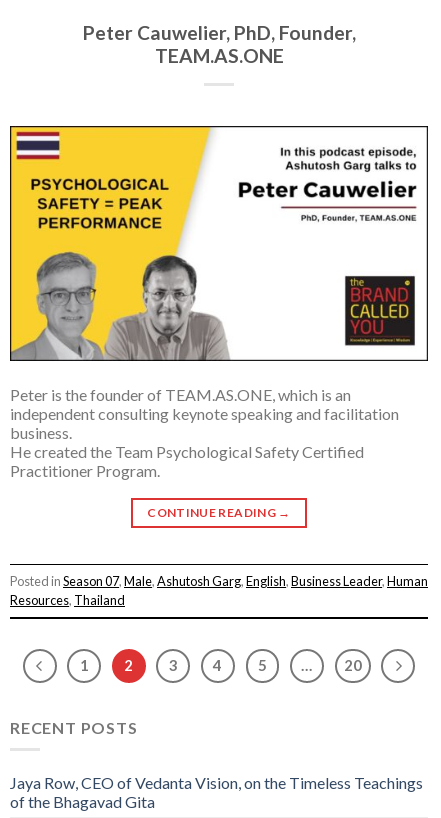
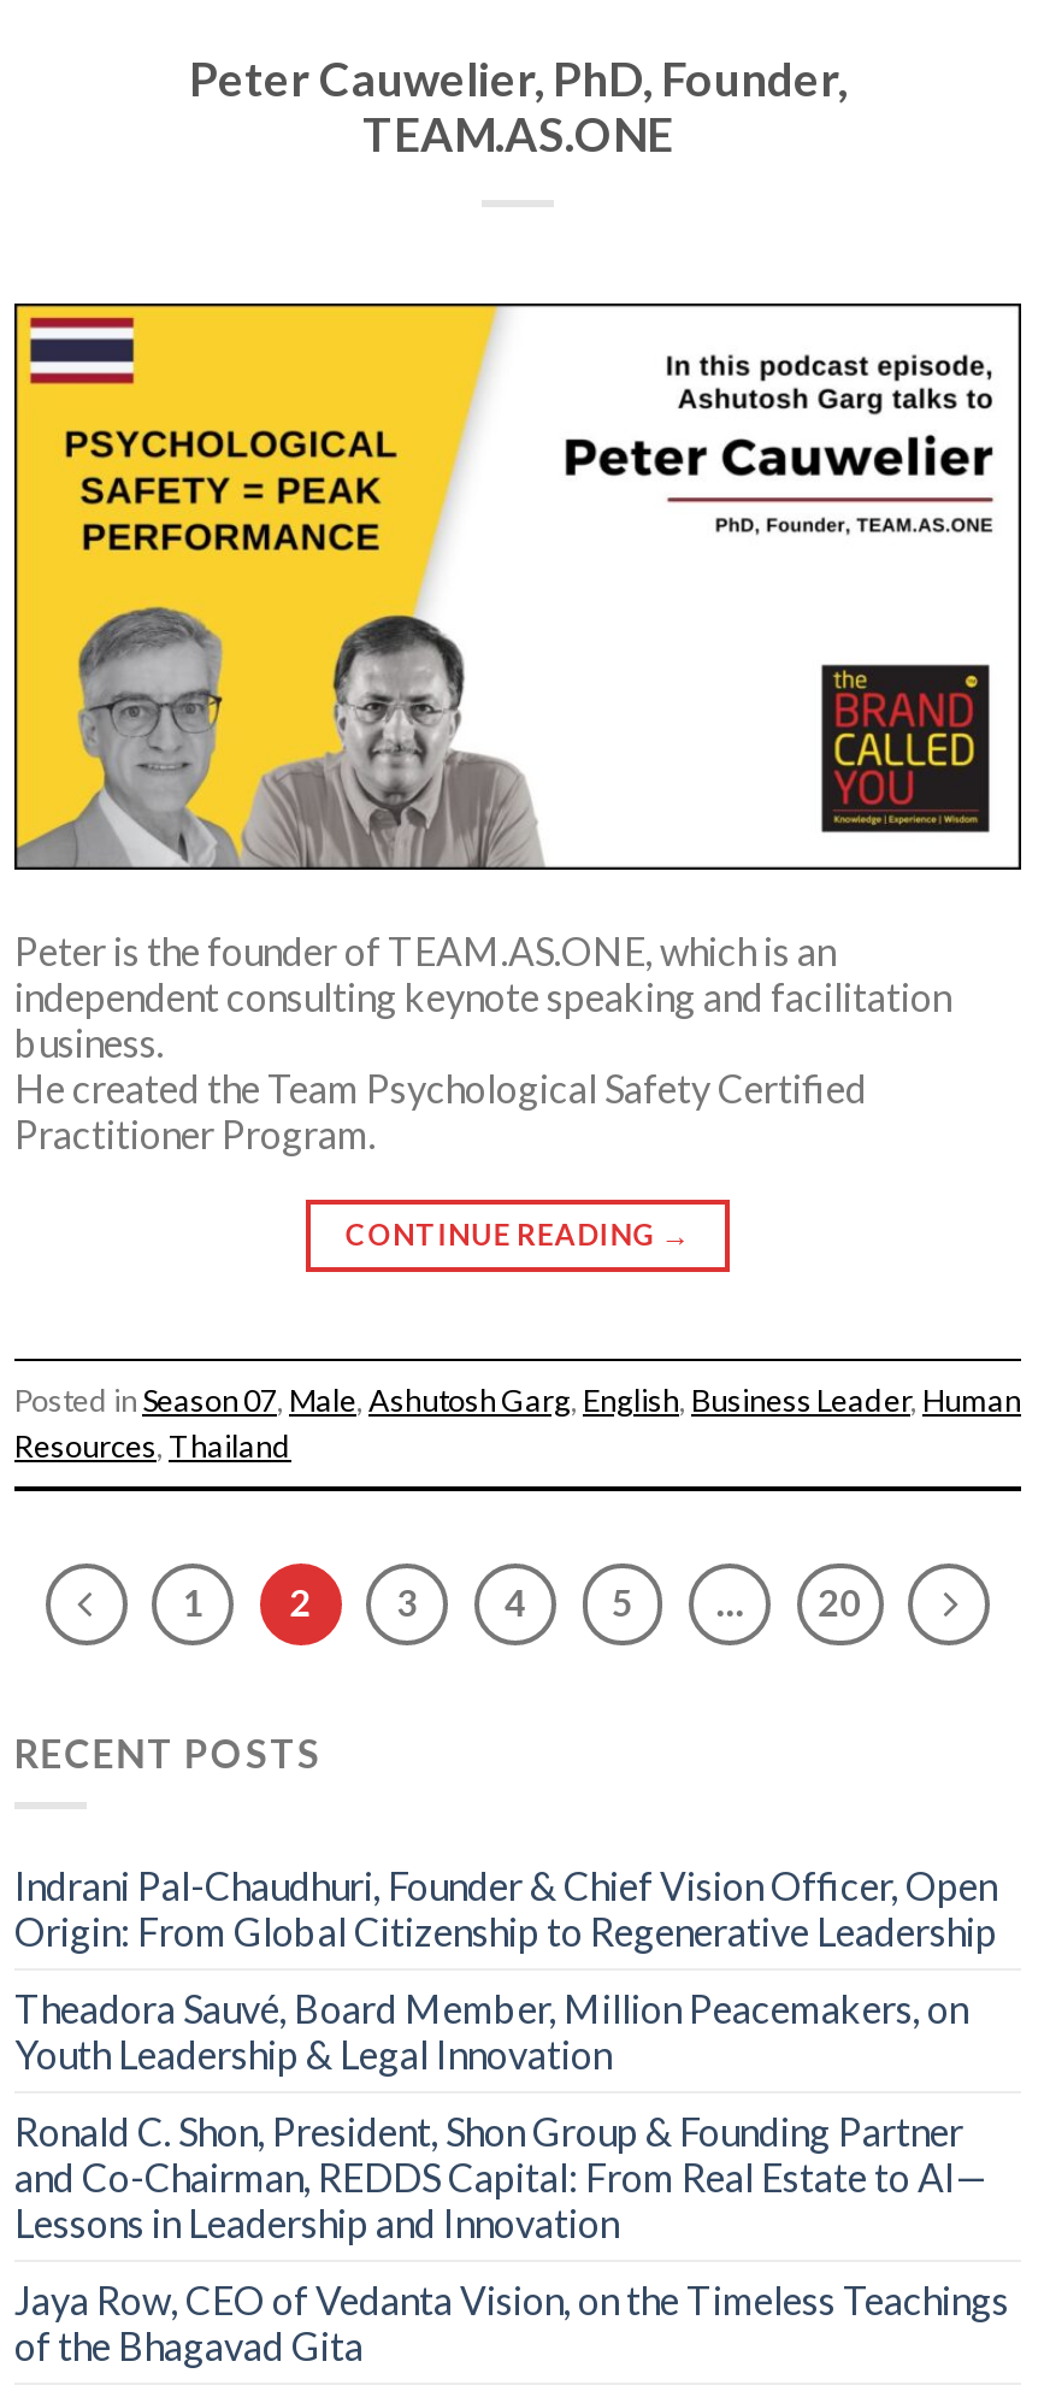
+ Indrani Pal-Chaudhuri, Founder & Chief Vision Officer, Open
+ Origin: From Global Citizenship to Regenerative Leadership
+ Theadora Sauvé, Board Member, Million Peacemakers, on
+ Youth Leadership & Legal Innovation
+ Ronald C. Shon, President, Shon Group & Founding Partner
+ and Co-Chairman, REDDS Capital: From Real Estate to AI—
+ Lessons in Leadership and Innovation
